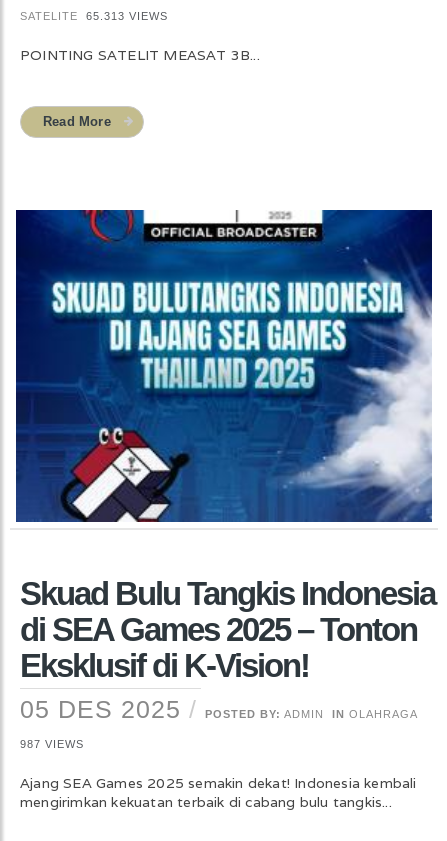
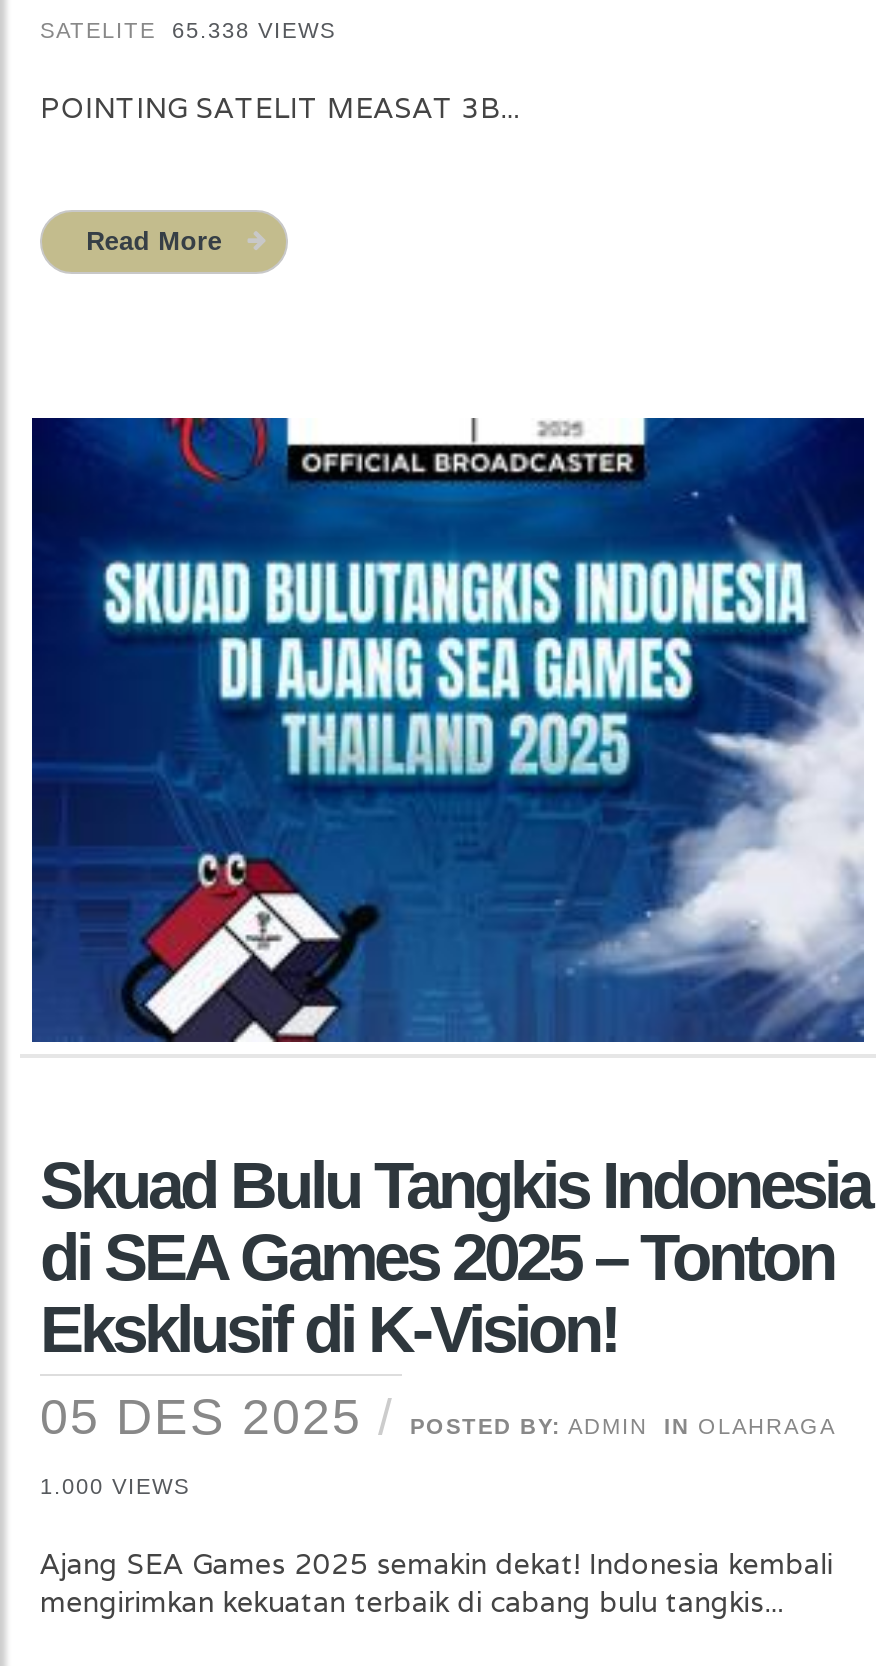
- SATELITE 65.313 VIEWS
+ SATELITE 65.338 VIEWS

- 987 VIEWS
+ 1.000 VIEWS
